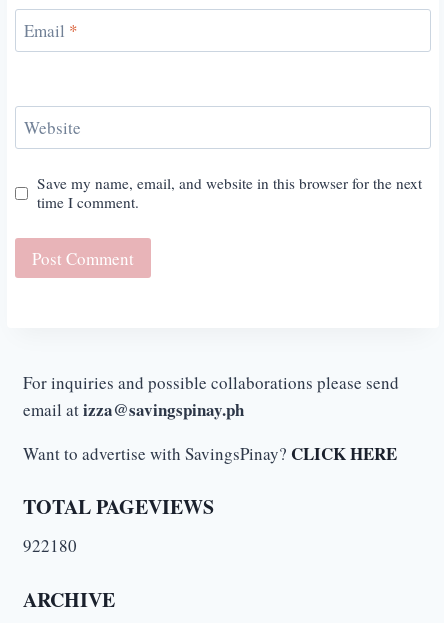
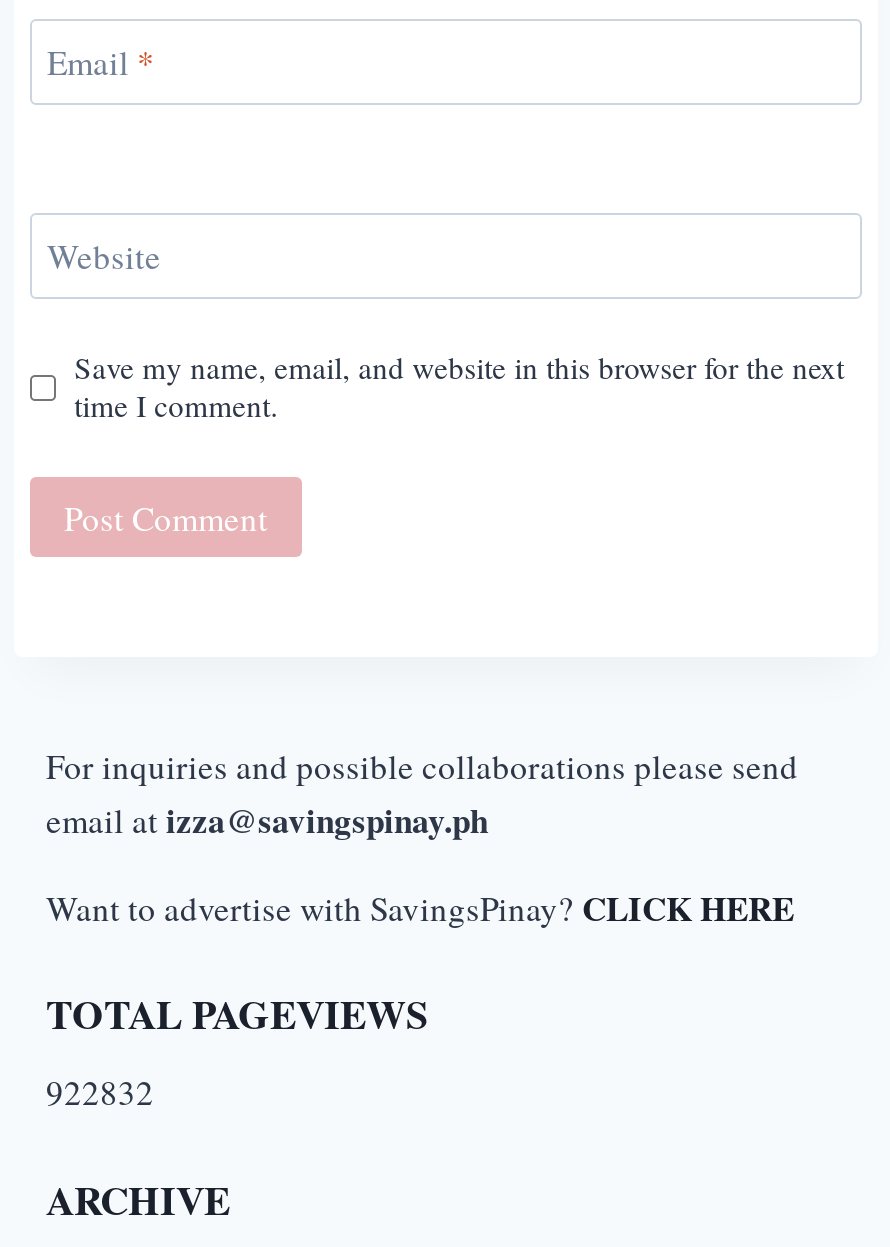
- 922180
+ 922832
